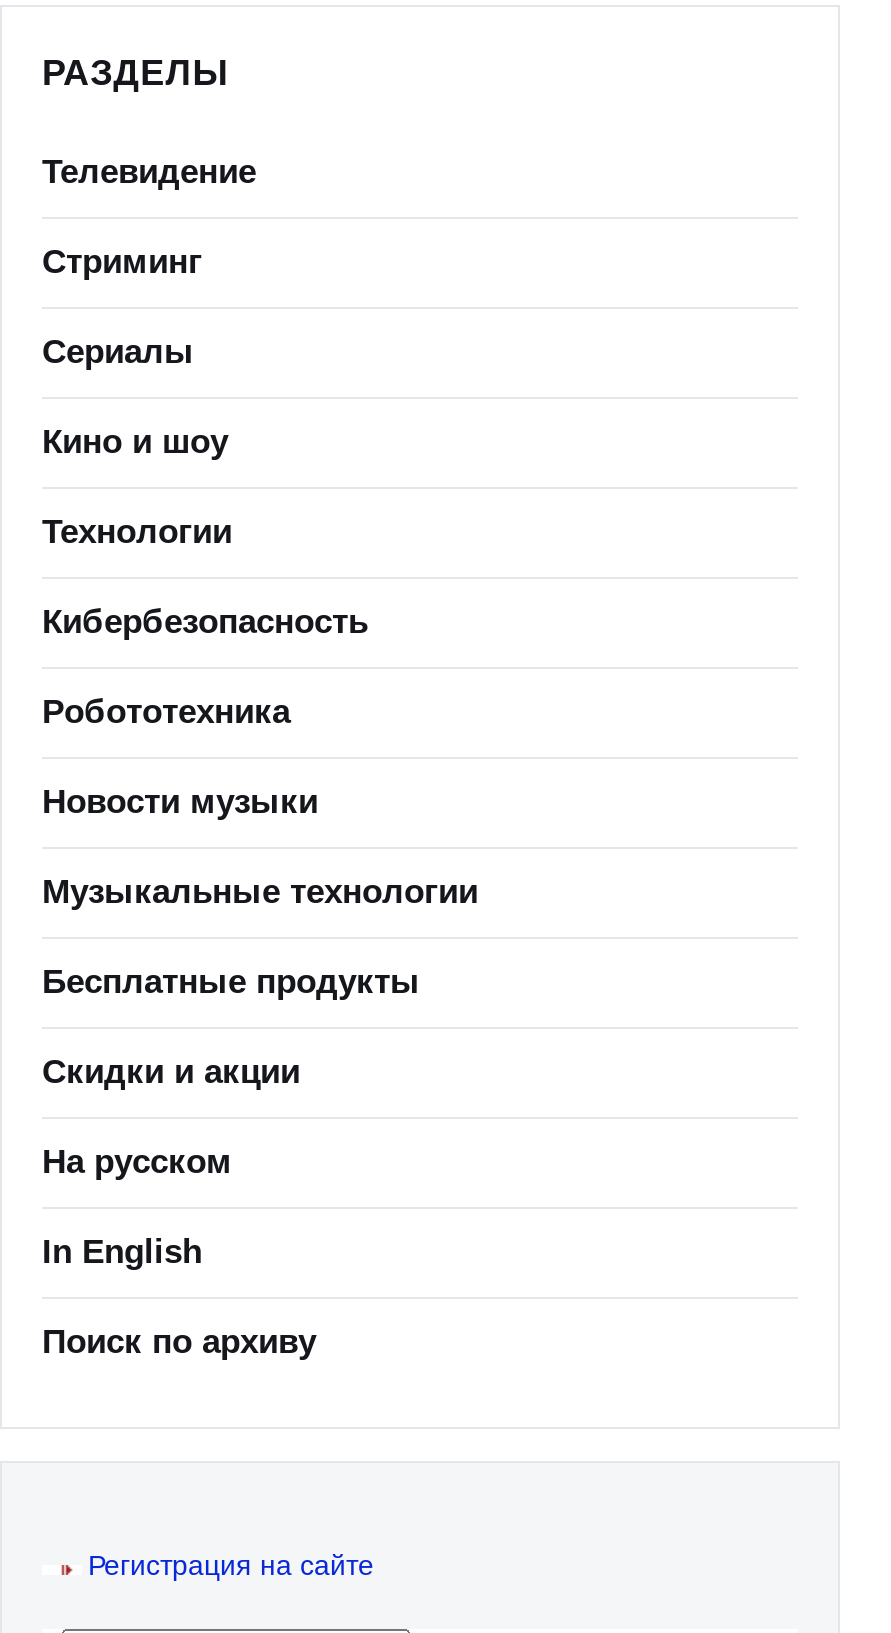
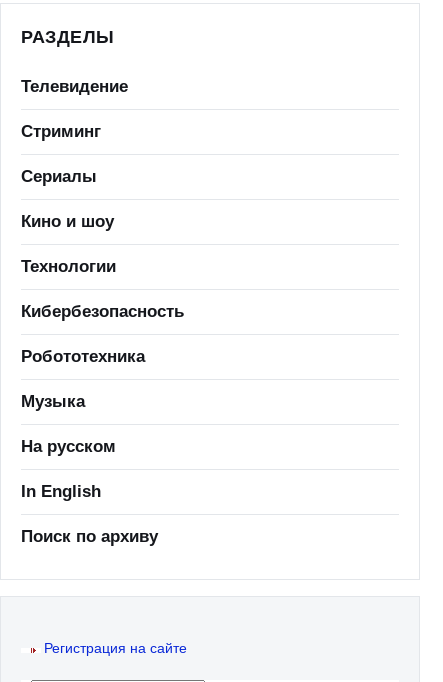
- Новости музыки
- Музыкальные технологии
- Бесплатные продукты
- Скидки и акции
+ Музыка
